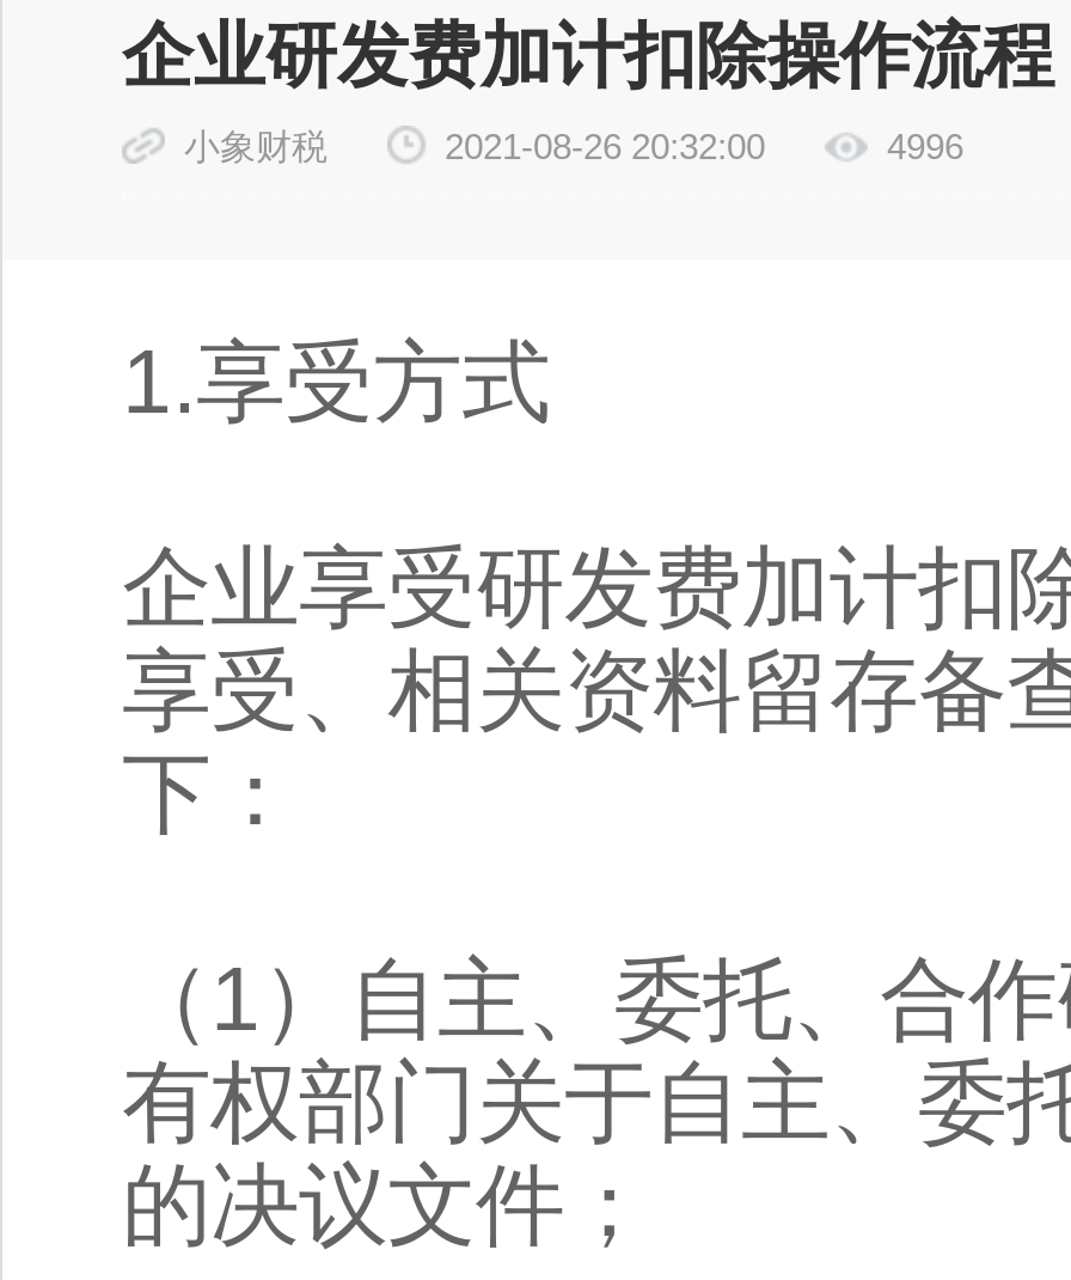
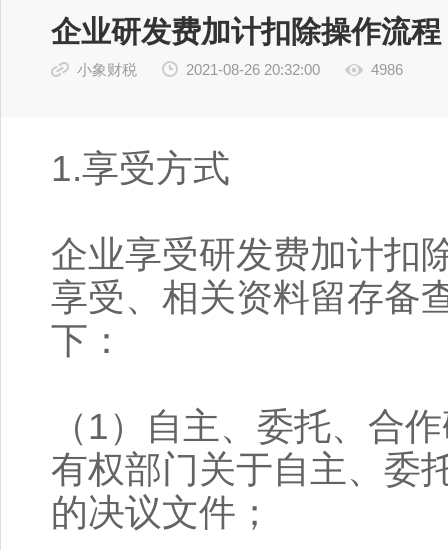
- 4996
+ 4986
